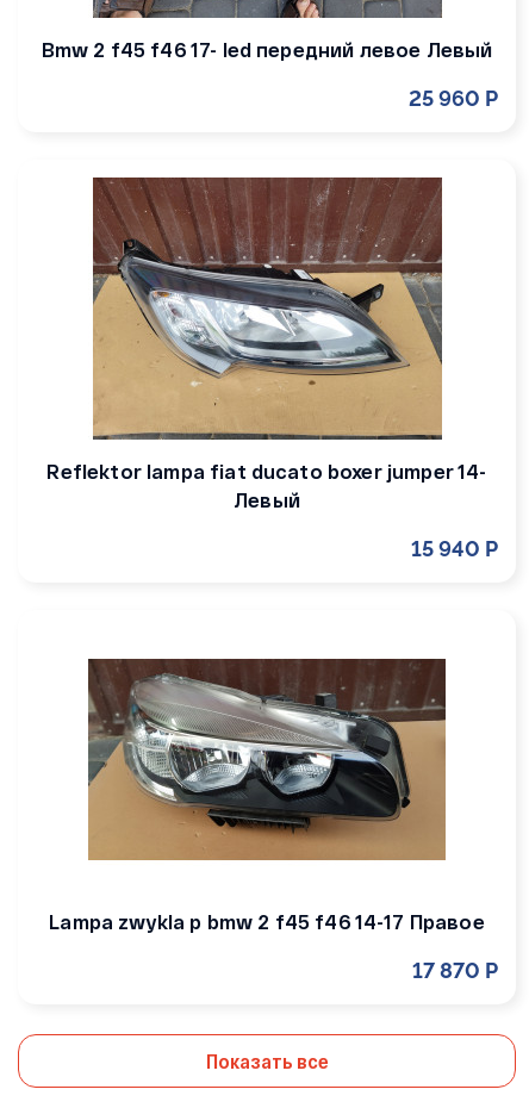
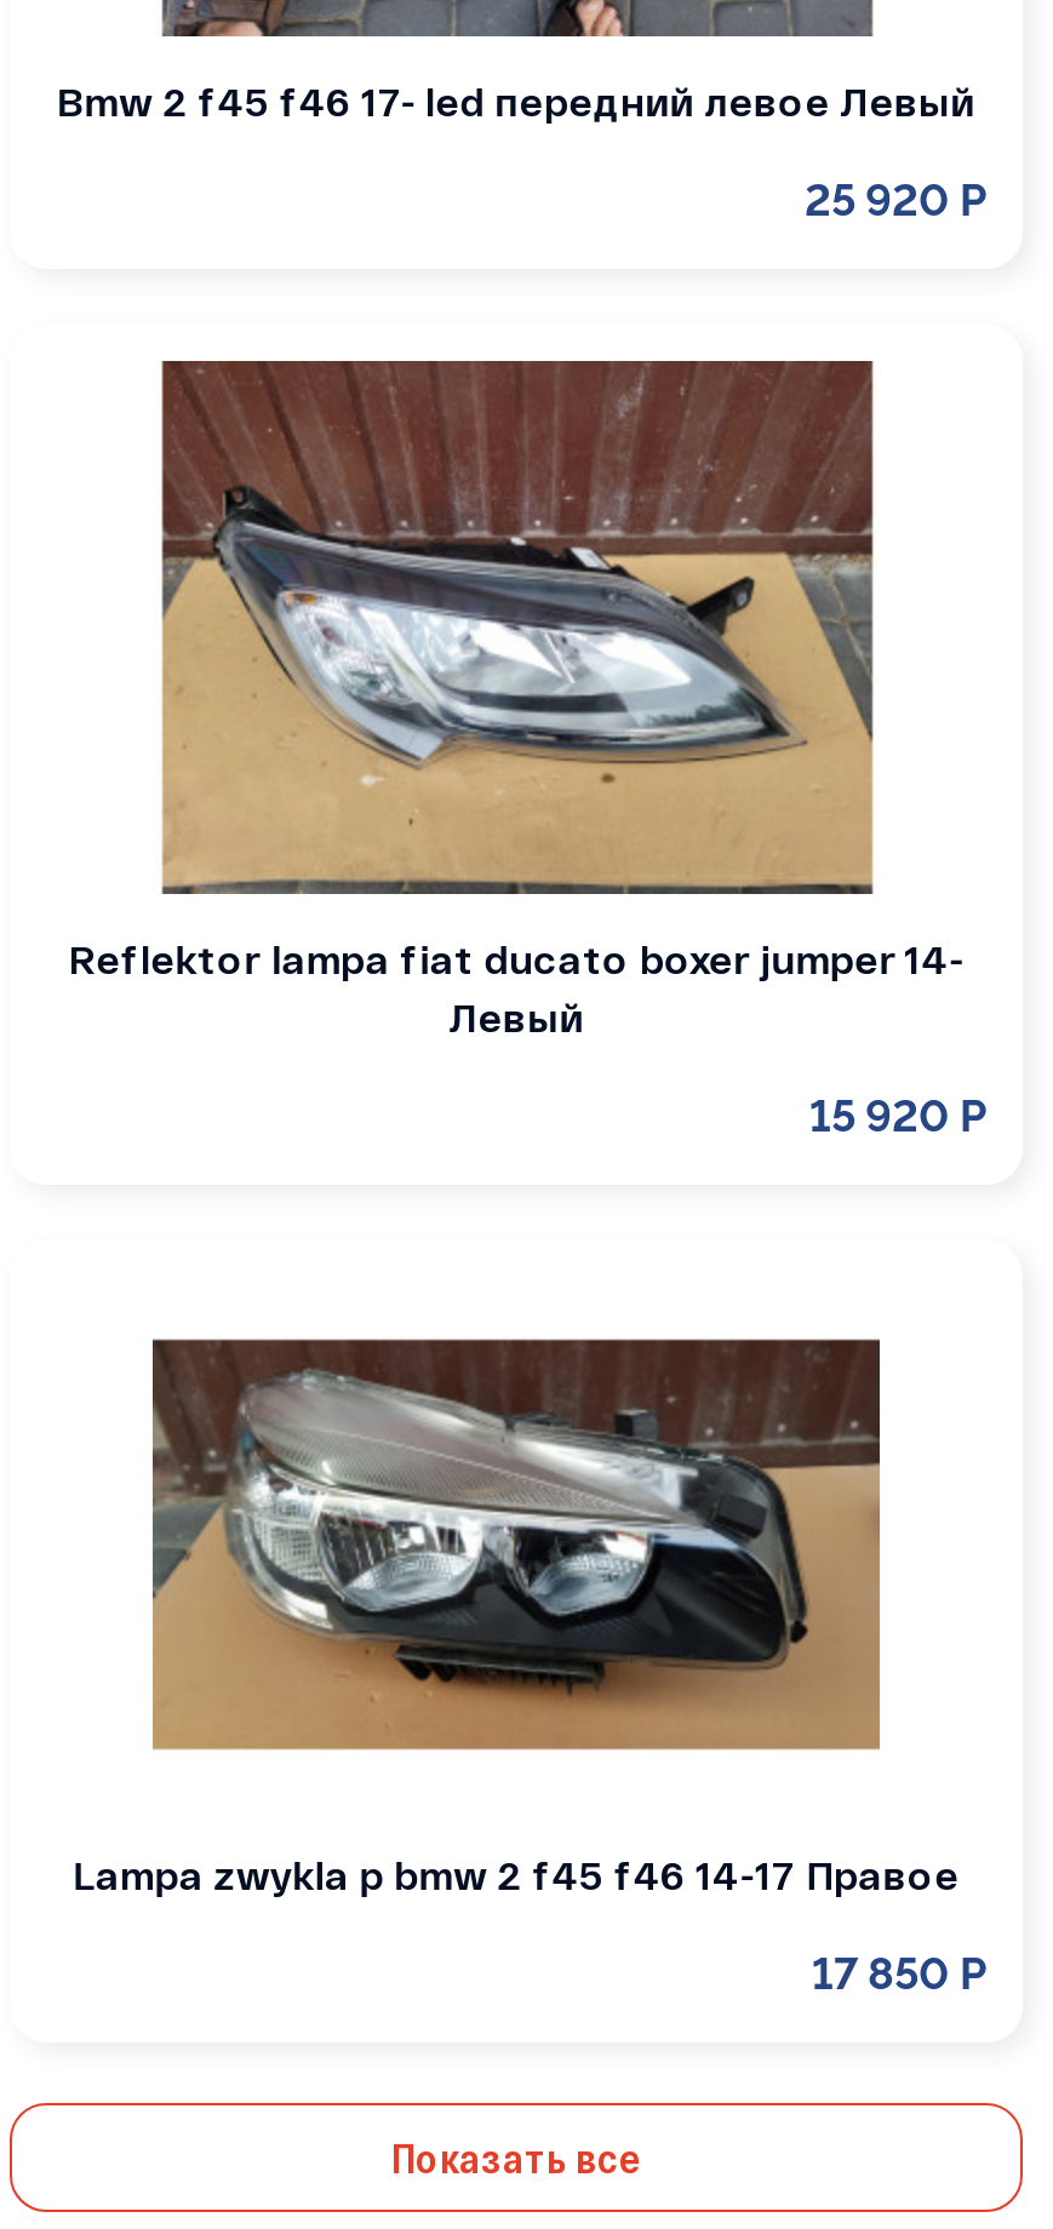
- 25 960 Р
+ 25 920 Р

- 15 940 Р
+ 15 920 Р

- 17 870 Р
+ 17 850 Р
